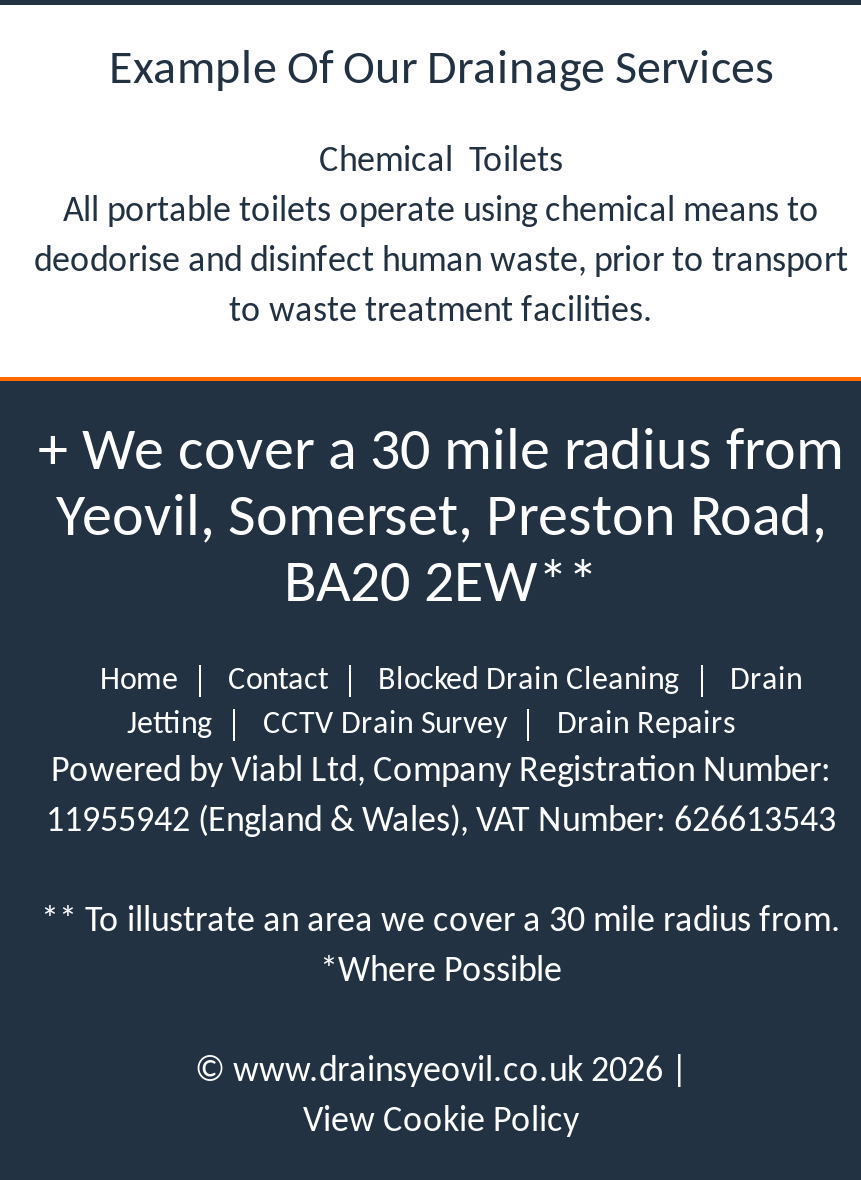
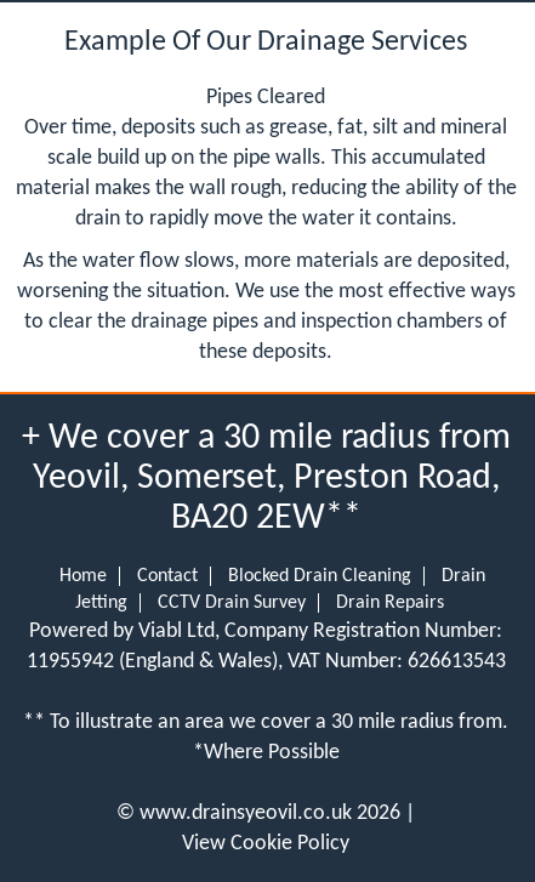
- Chemical Toilets
- All portable toilets operate using chemical means to
- deodorise and disinfect human waste, prior to transport
- to waste treatment facilities.
+ Pipes Cleared
+ Over time, deposits such as grease, fat, silt and mineral
+ scale build up on the pipe walls. This accumulated
+ material makes the wall rough, reducing the ability of the
+ drain to rapidly move the water it contains.
+ As the water flow slows, more materials are deposited,
+ worsening the situation. We use the most effective ways
+ to clear the drainage pipes and inspection chambers of
+ these deposits.
